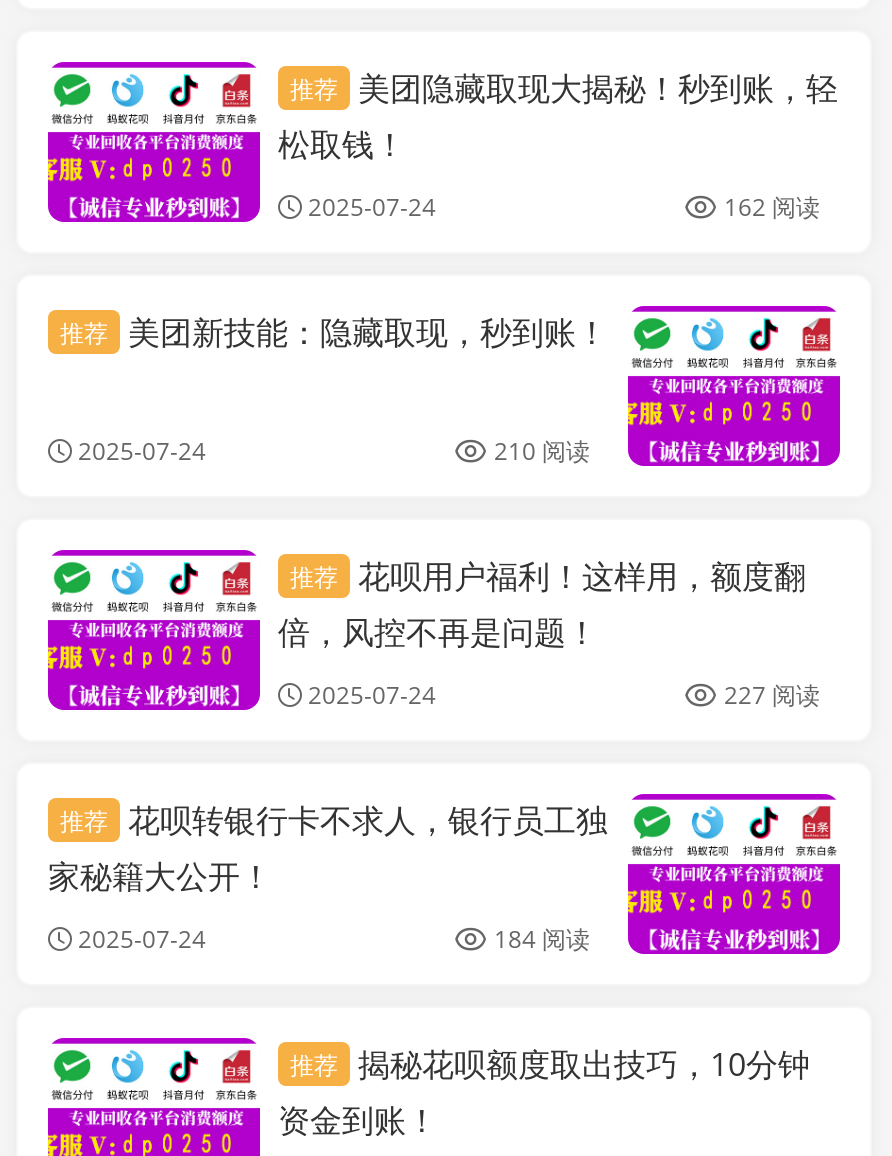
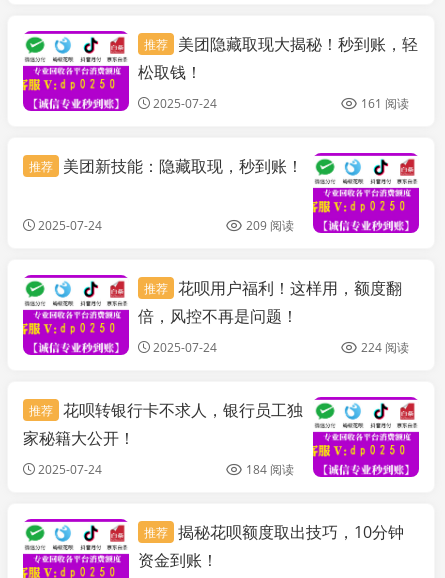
- 162 阅读
+ 161 阅读

- 210 阅读
+ 209 阅读

- 227 阅读
+ 224 阅读
